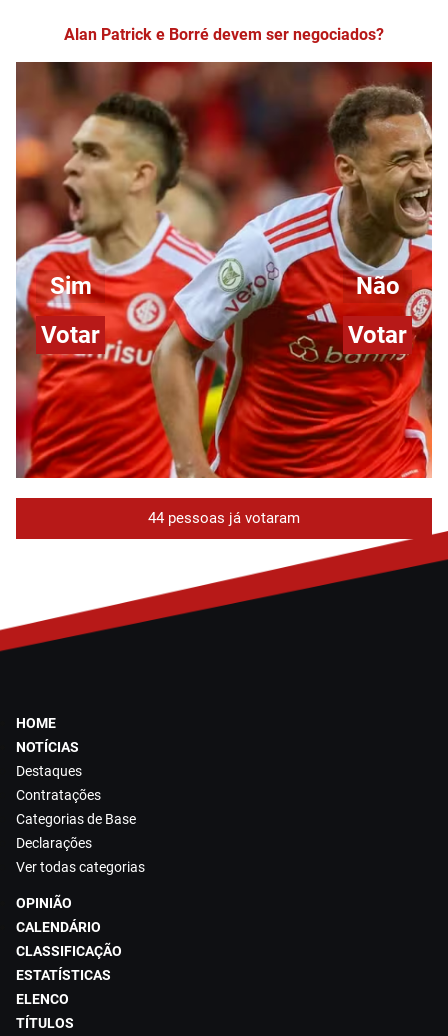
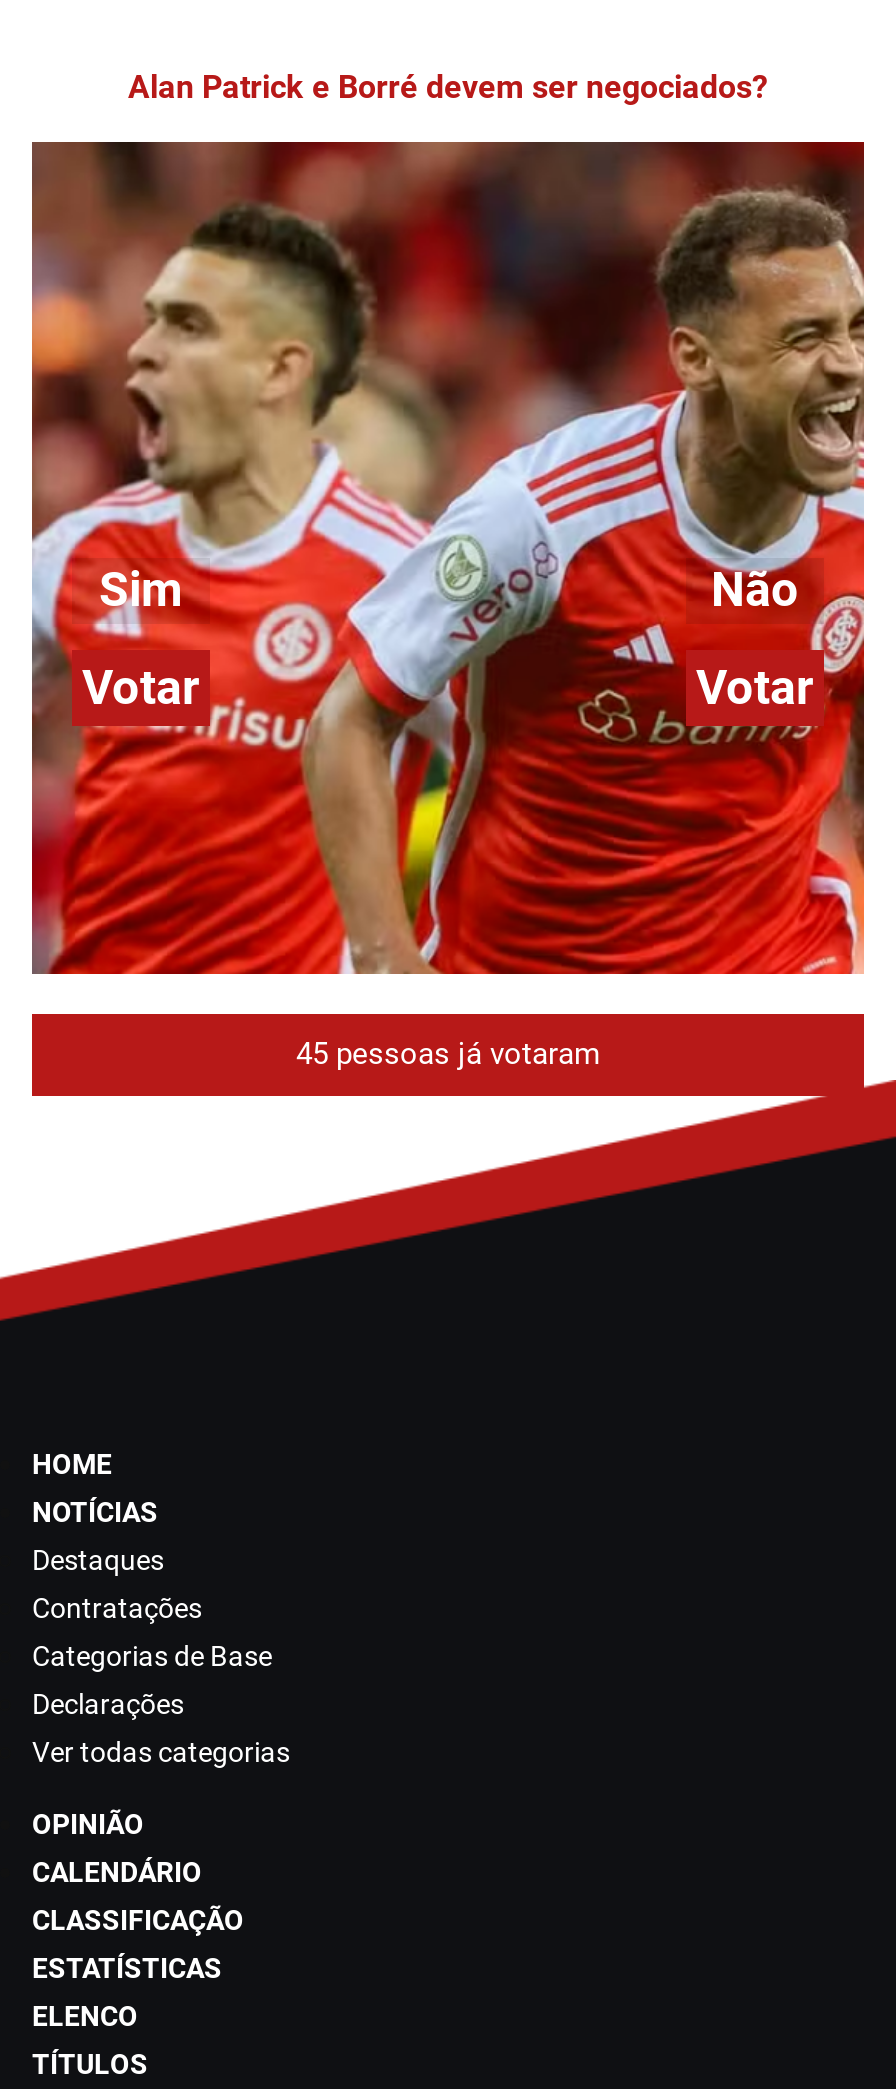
- 44 pessoas já votaram
+ 45 pessoas já votaram
